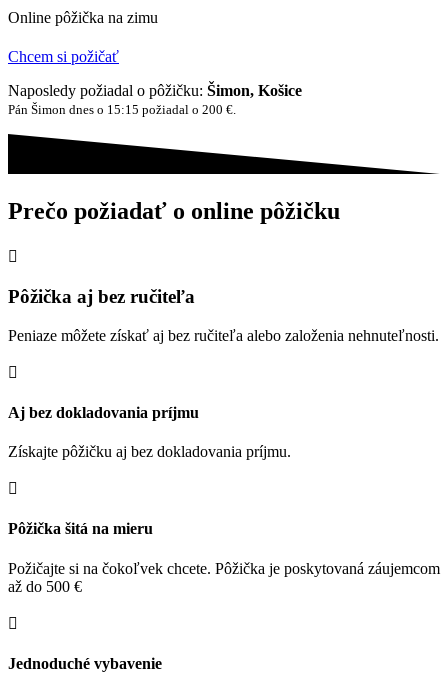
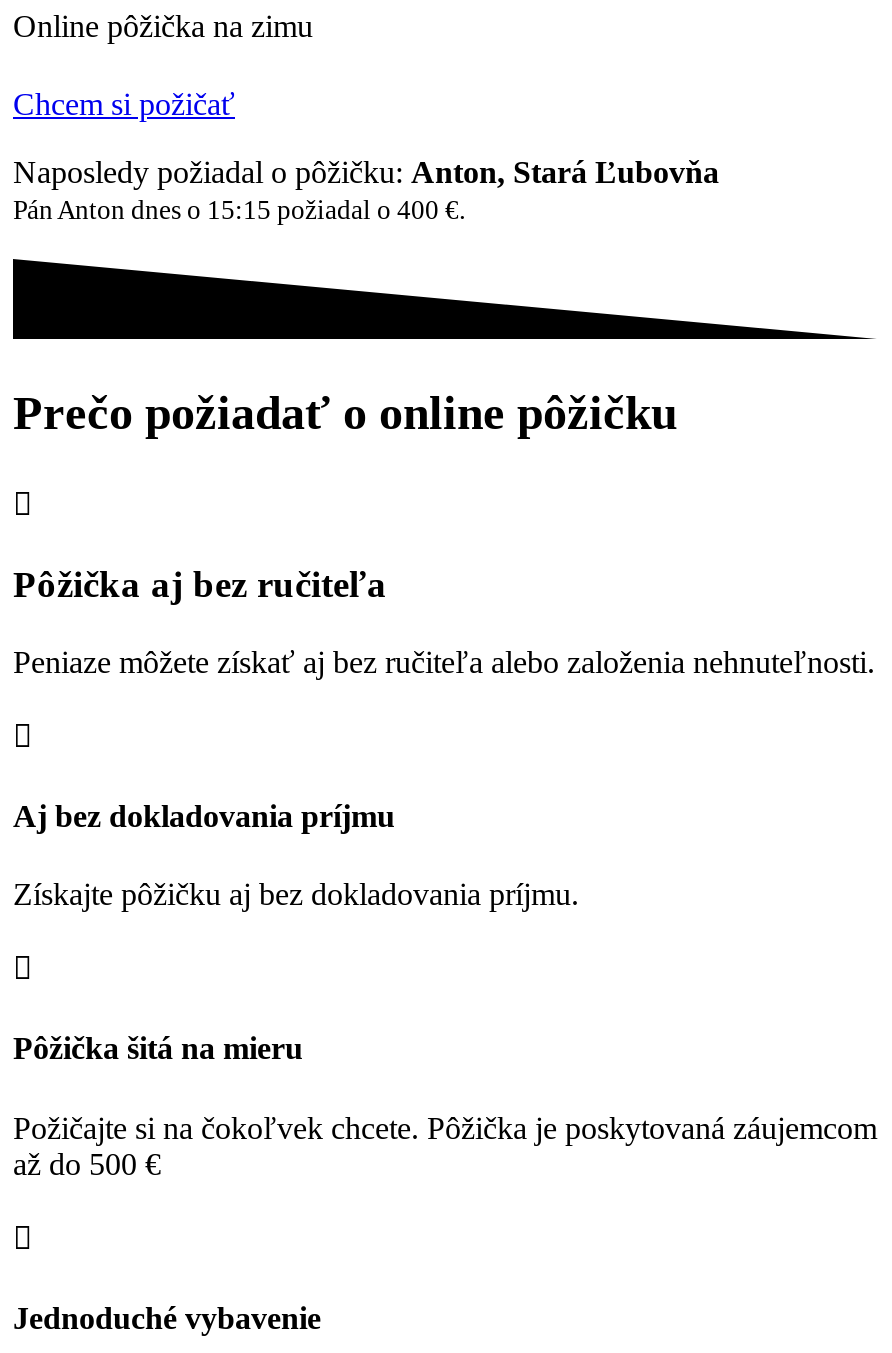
- Naposledy požiadal o pôžičku: Šimon, Košice
- Pán Šimon dnes o 15:15 požiadal o 200 €.
+ Naposledy požiadal o pôžičku: Anton, Stará Ľubovňa
+ Pán Anton dnes o 15:15 požiadal o 400 €.
